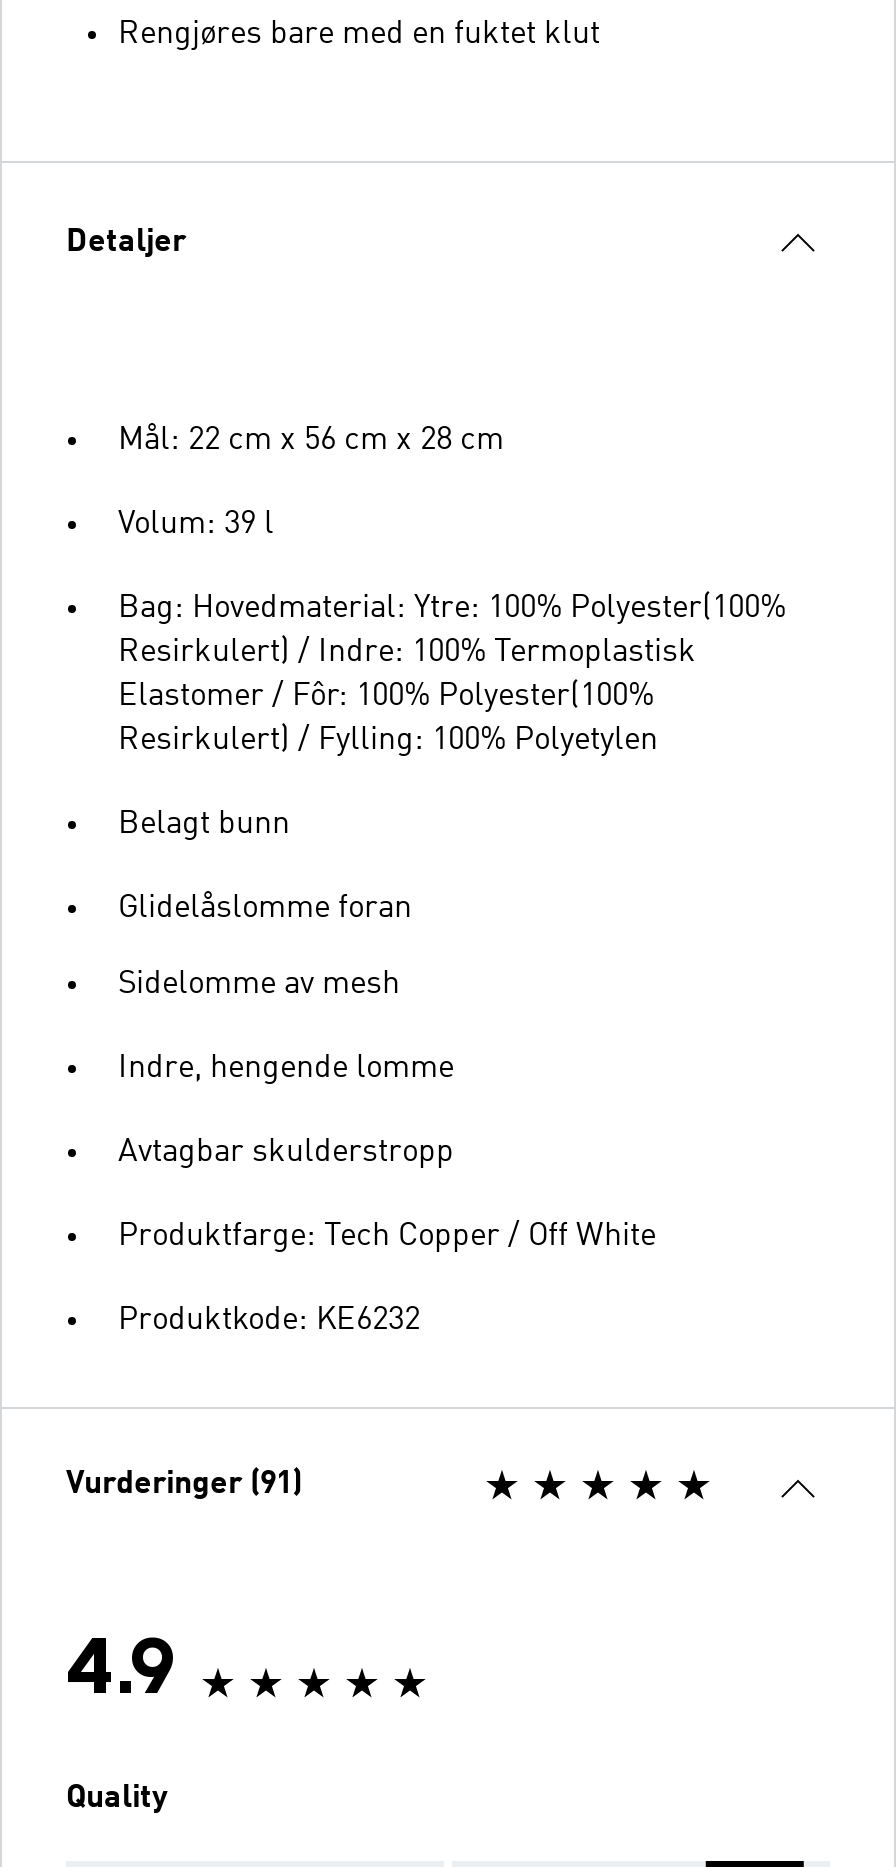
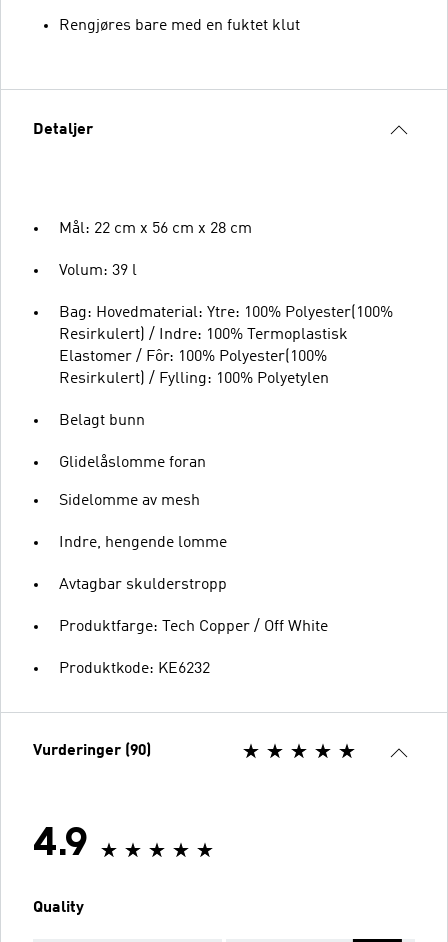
- Vurderinger (91)
+ Vurderinger (90)
